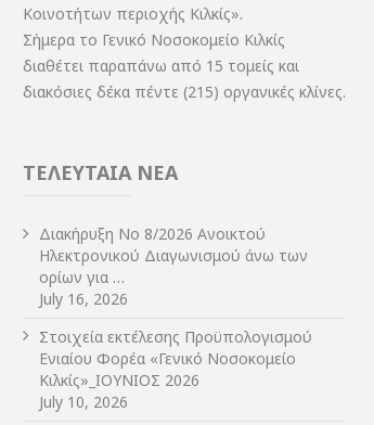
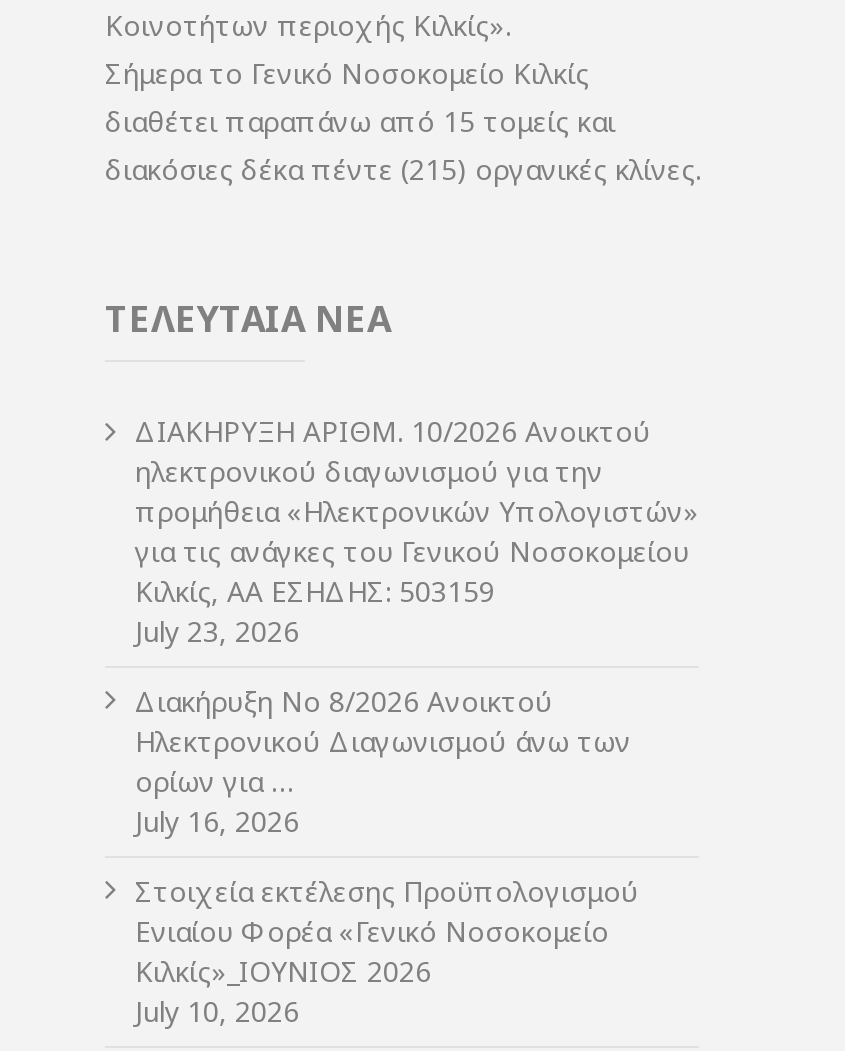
+ ΔIΑΚΗΡΥΞΗ ΑΡIΘΜ. 10/2026 Ανοικτού
+ ηλεκτρονικού διαγωνισμού για την
+ προμήθεια «Ηλεκτρονικών Υπολογιστών»
+ για τις ανάγκες του Γενικού Νοσοκομείου
+ Κιλκίς, ΑΑ ΕΣΗΔΗΣ: 503159
+ July 23, 2026
